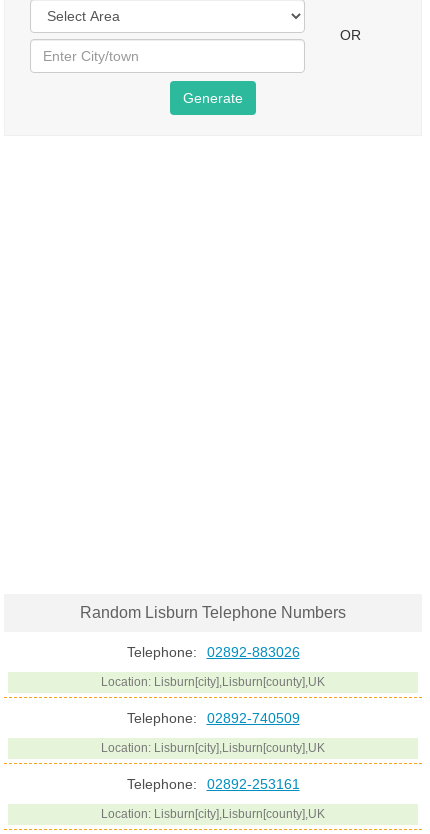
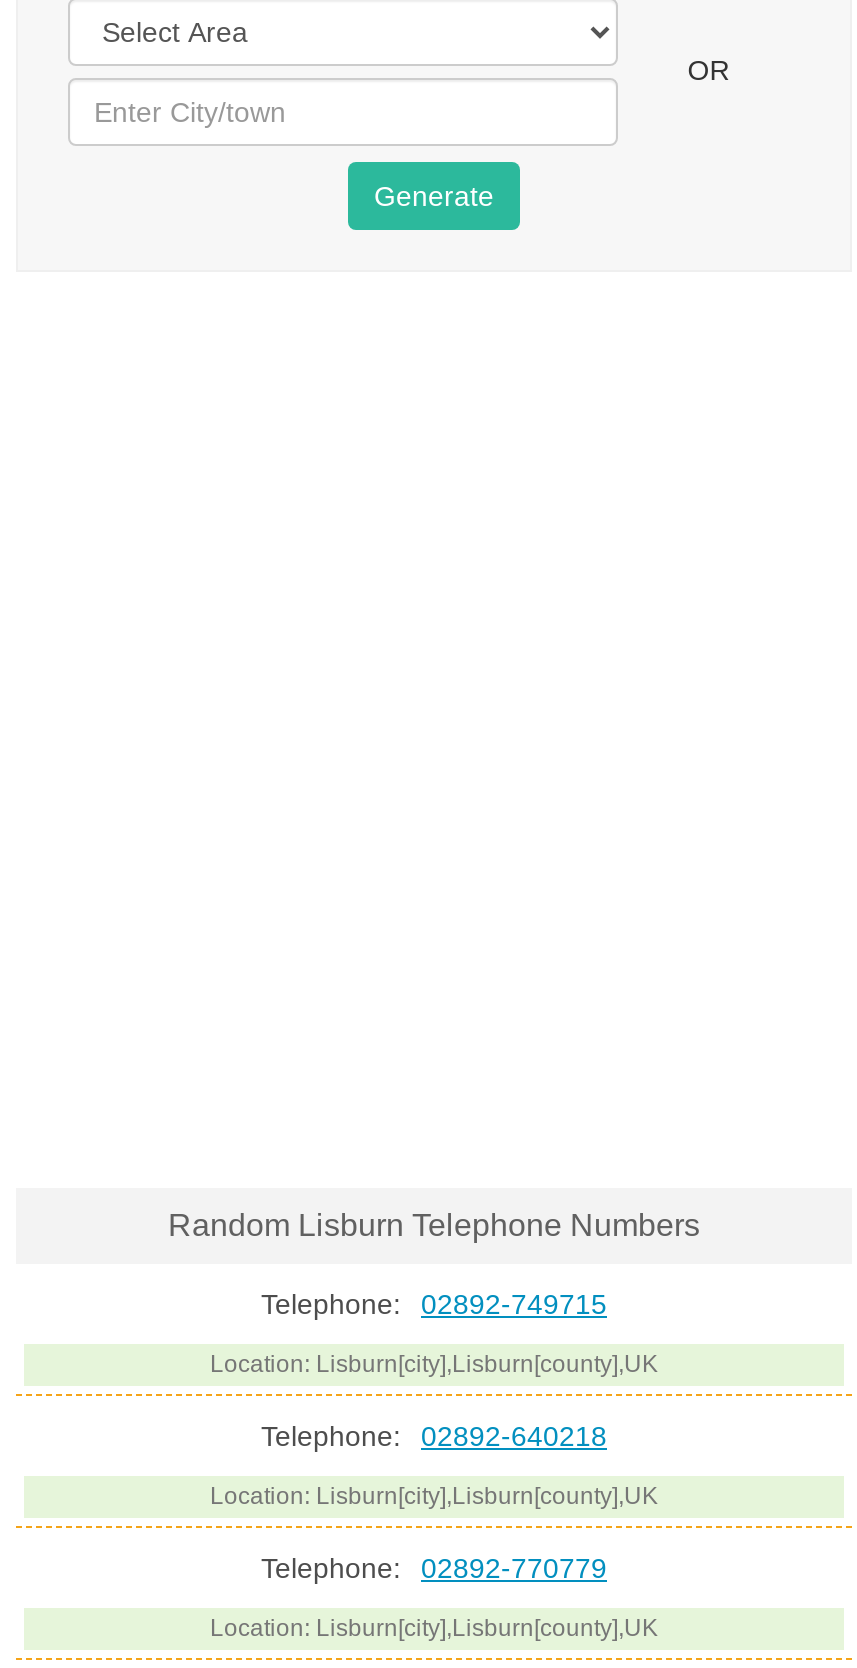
- Telephone: 02892-883026
+ Telephone: 02892-749715

- Telephone: 02892-740509
+ Telephone: 02892-640218

- Telephone: 02892-253161
+ Telephone: 02892-770779
